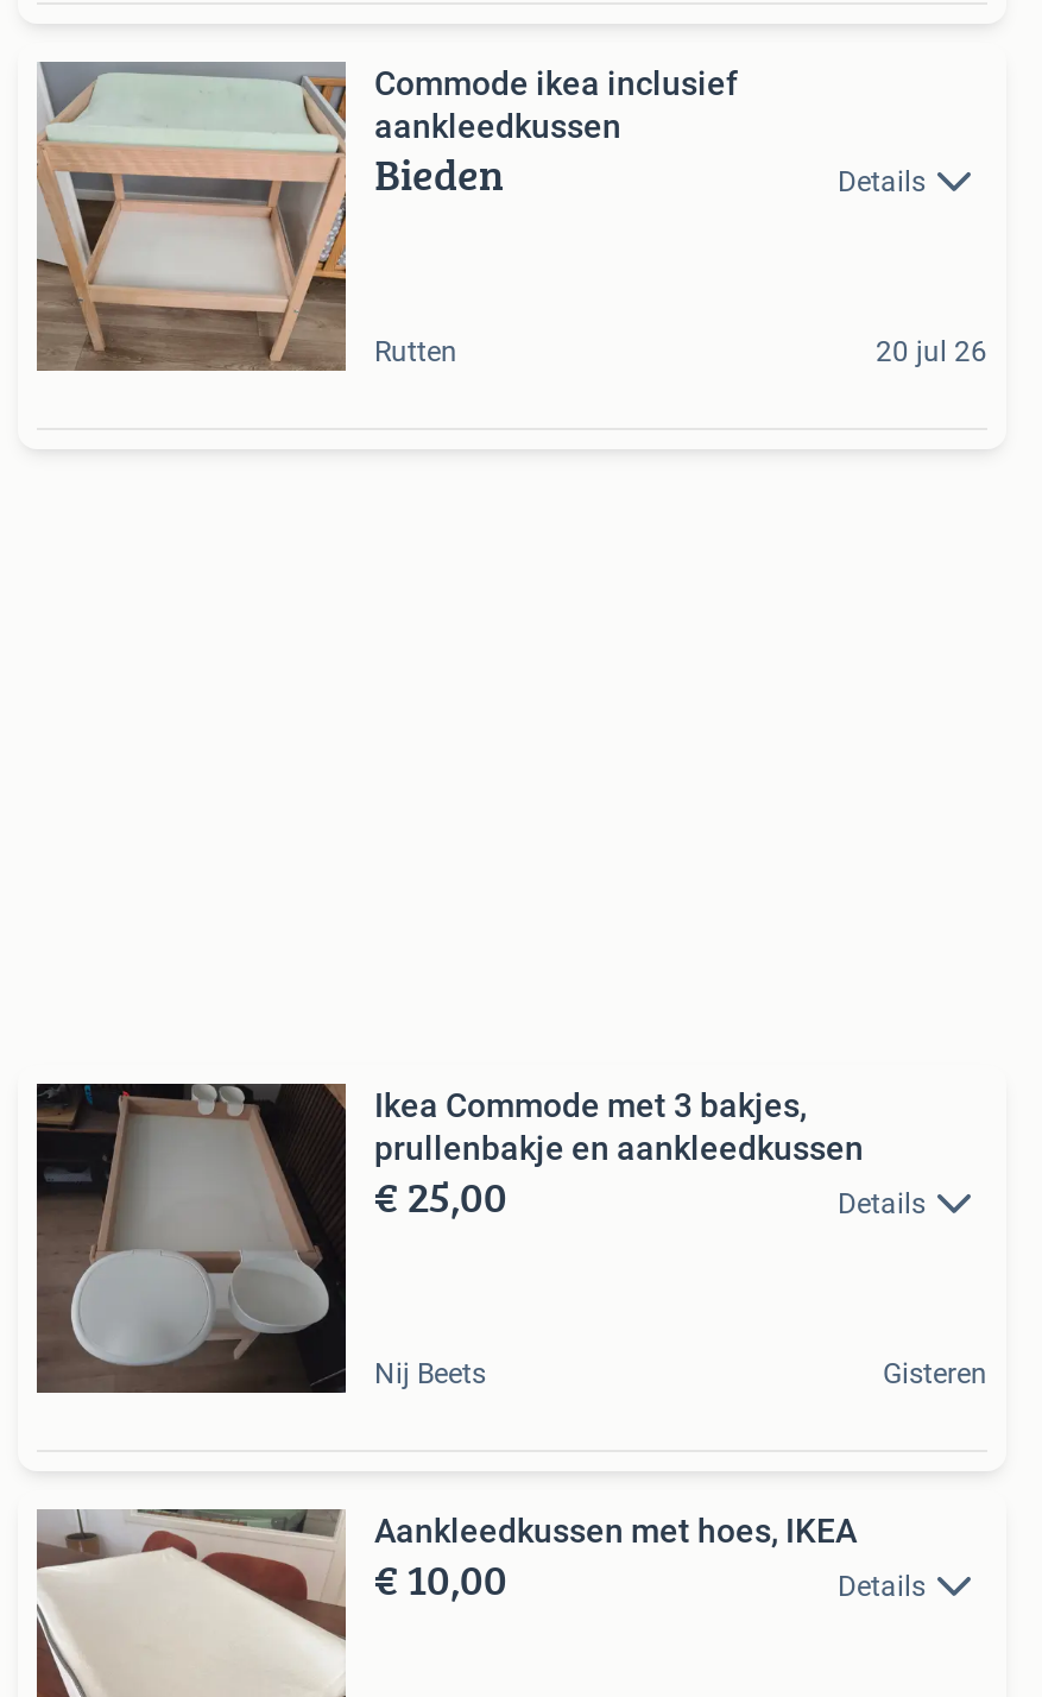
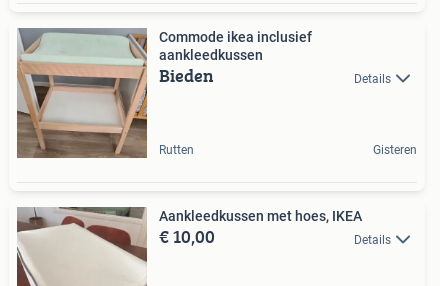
- 20 jul 26

- [image]
- Ikea Commode met 3 bakjes,
- prullenbakje en aankleedkussen
- € 25,00
- Details

- Nij Beets
